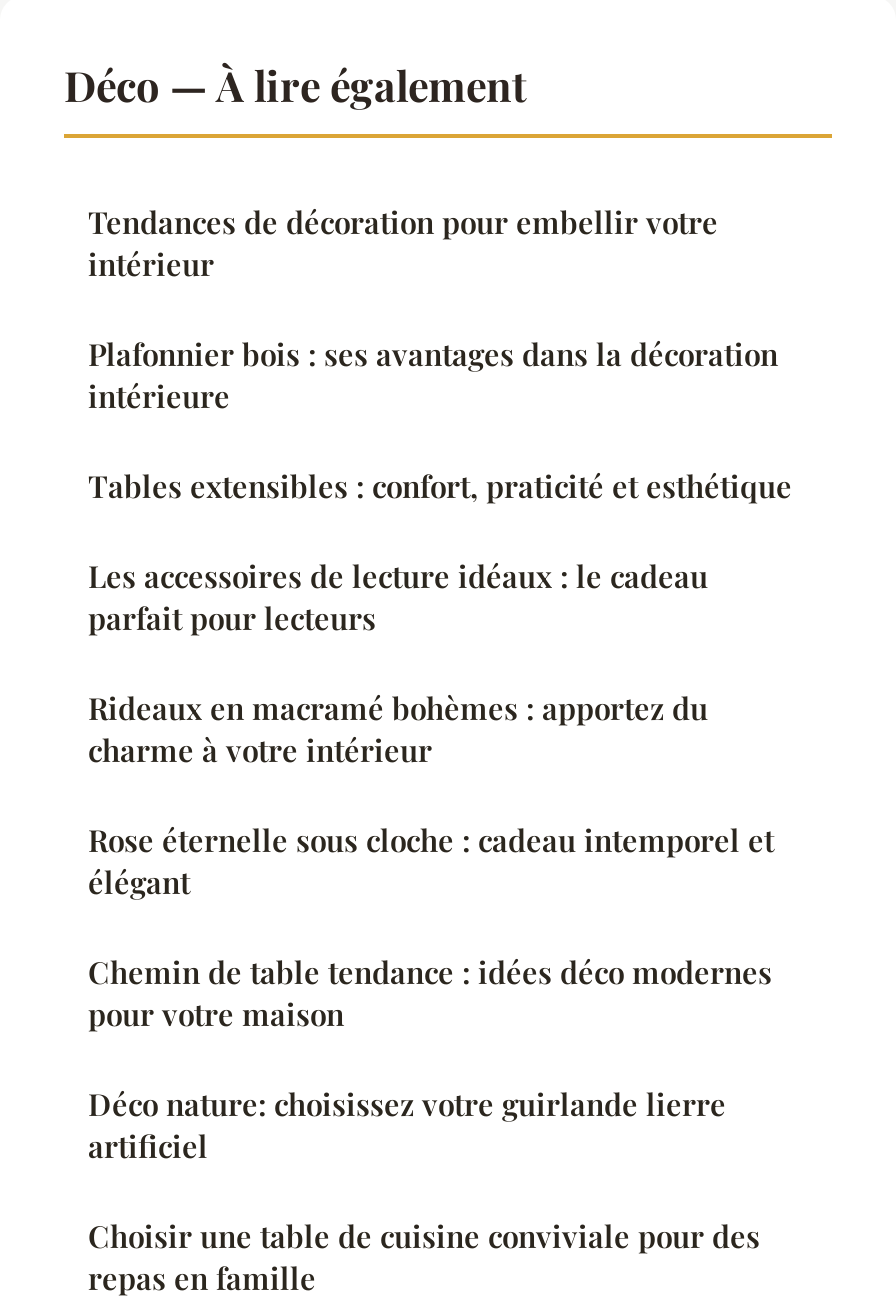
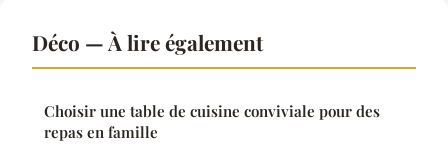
- Tendances de décoration pour embellir votre
- intérieur
- Plafonnier bois : ses avantages dans la décoration
- intérieure
- Tables extensibles : confort, praticité et esthétique
- Les accessoires de lecture idéaux : le cadeau
- parfait pour lecteurs
- Rideaux en macramé bohèmes : apportez du
- charme à votre intérieur
- Rose éternelle sous cloche : cadeau intemporel et
- élégant
- Chemin de table tendance : idées déco modernes
- pour votre maison
- Déco nature: choisissez votre guirlande lierre
- artificiel
